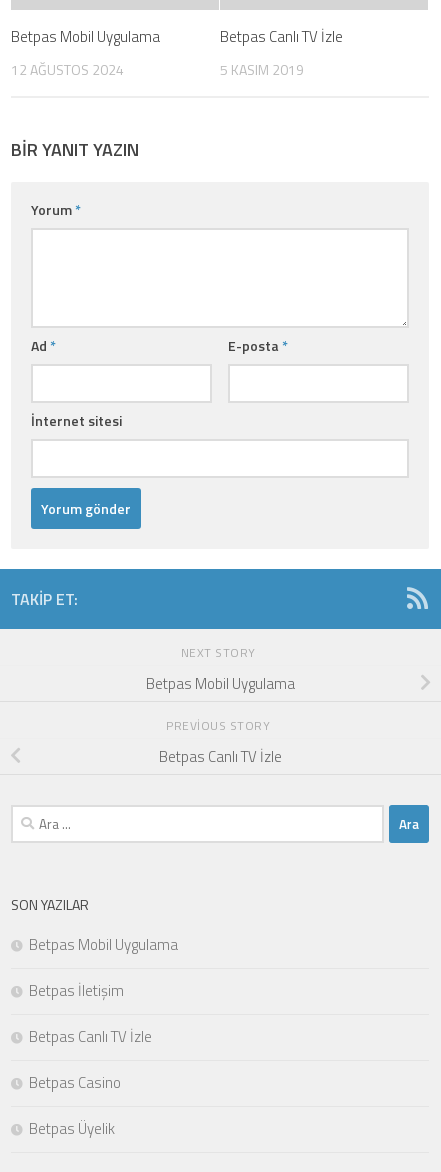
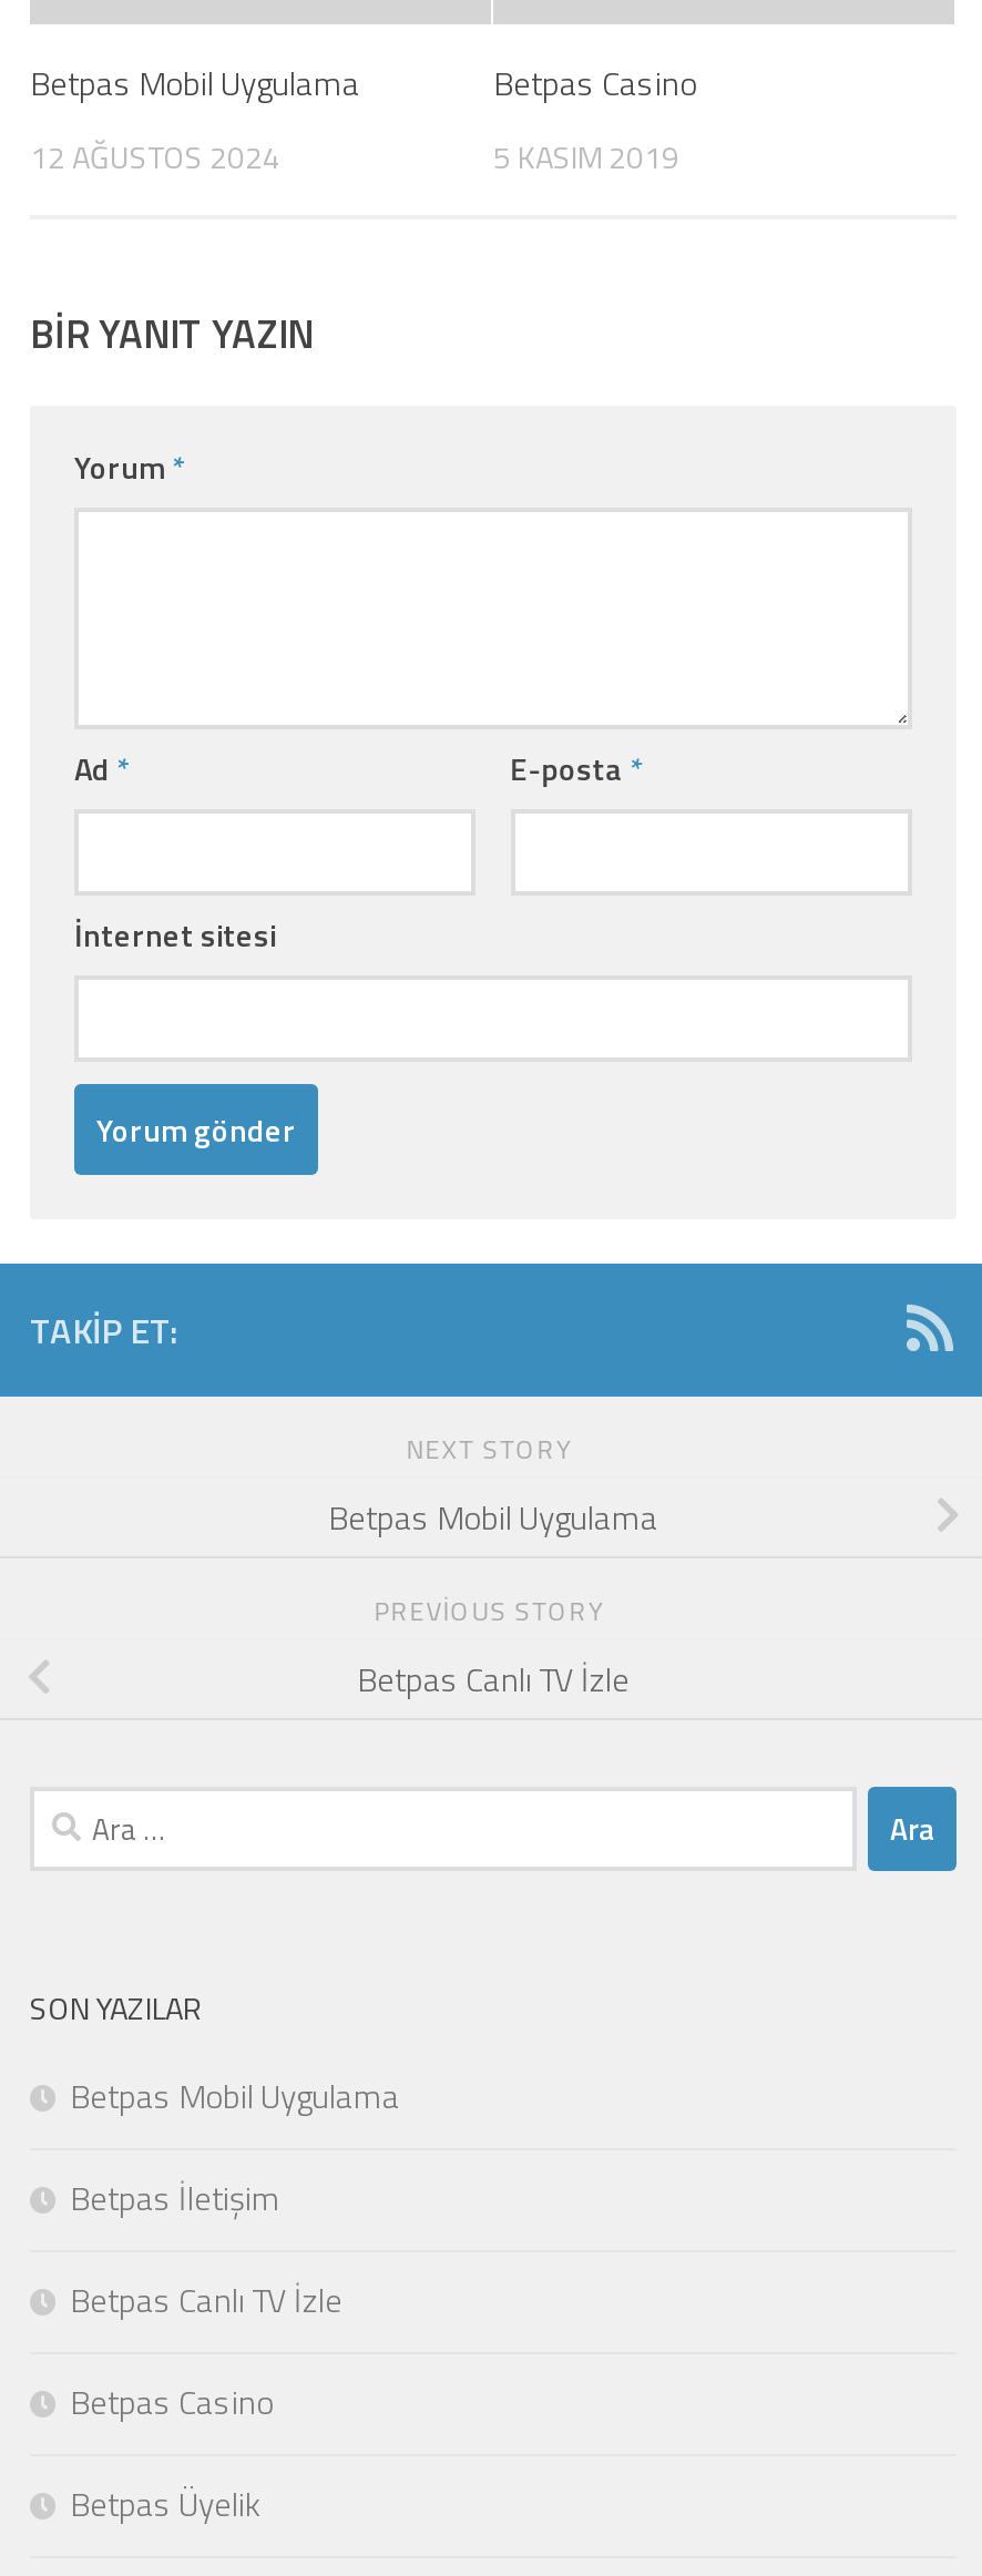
- Betpas Canlı TV İzle
+ Betpas Casino
